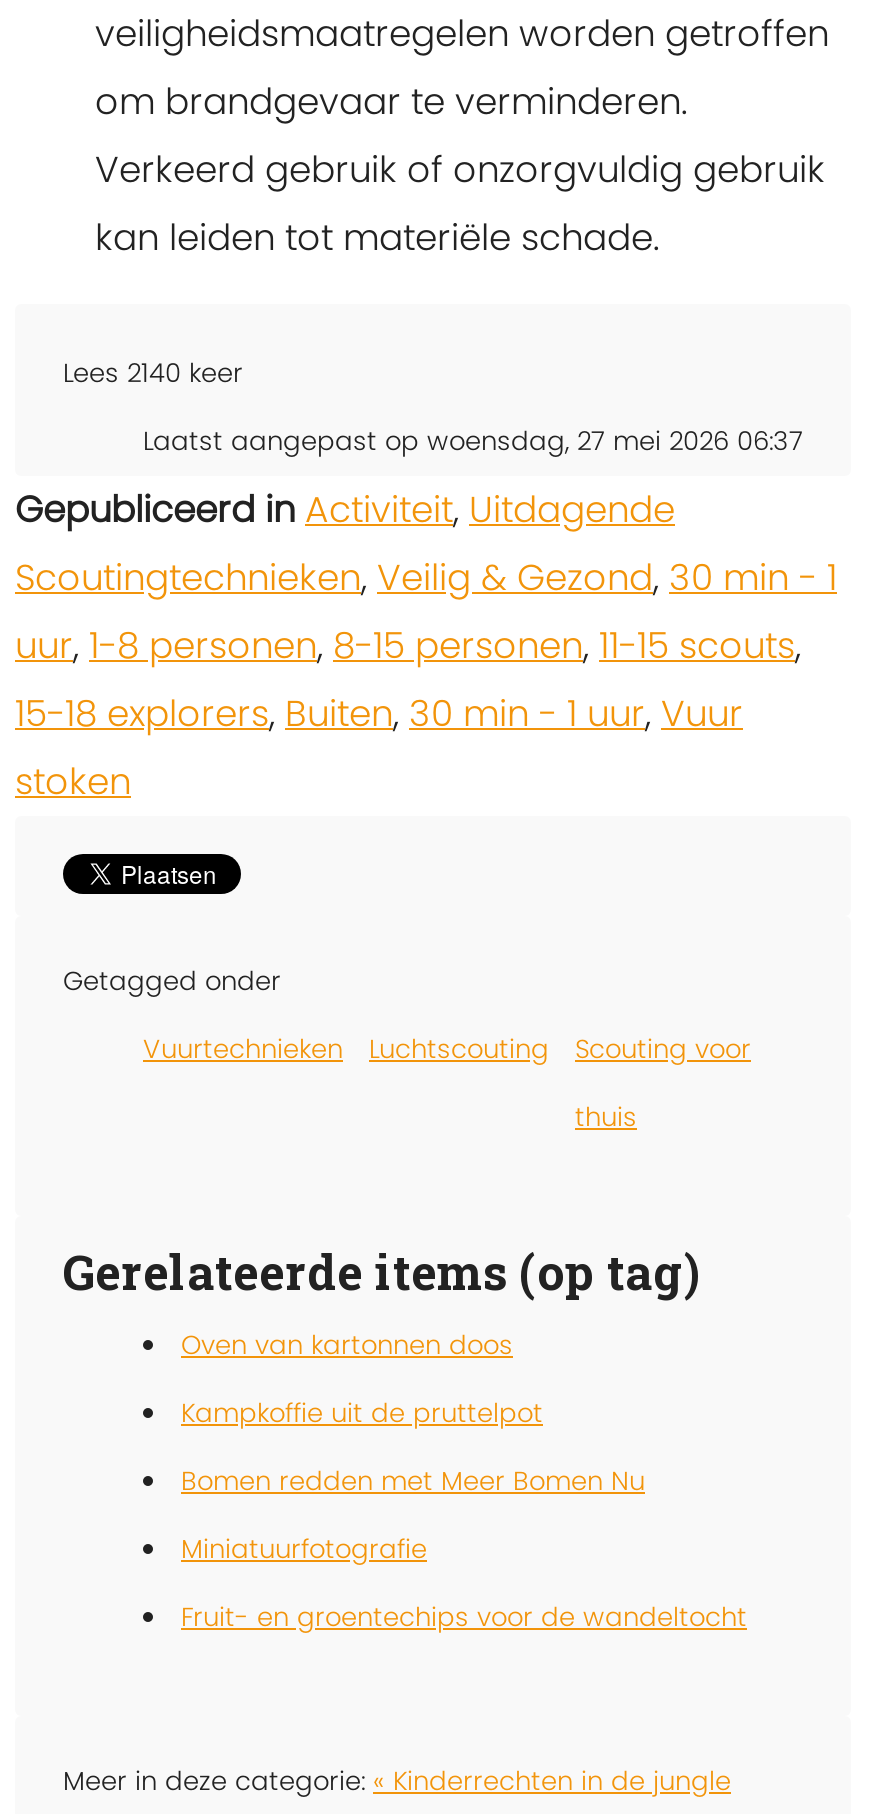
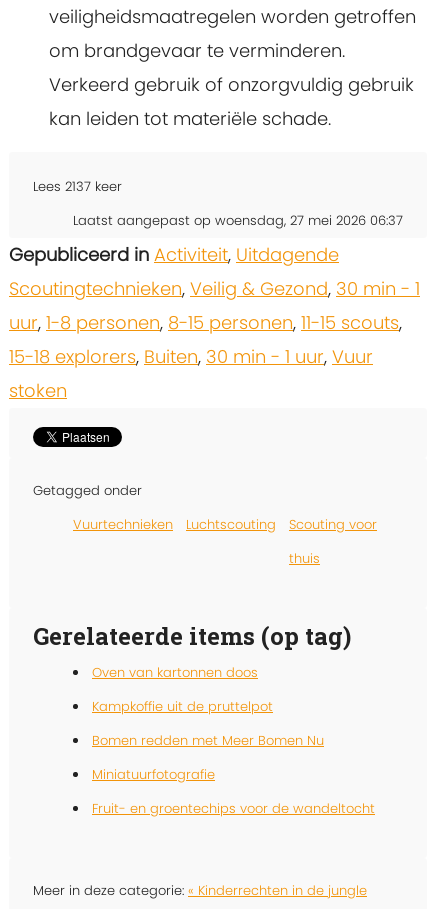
- Lees 2140 keer
+ Lees 2137 keer
